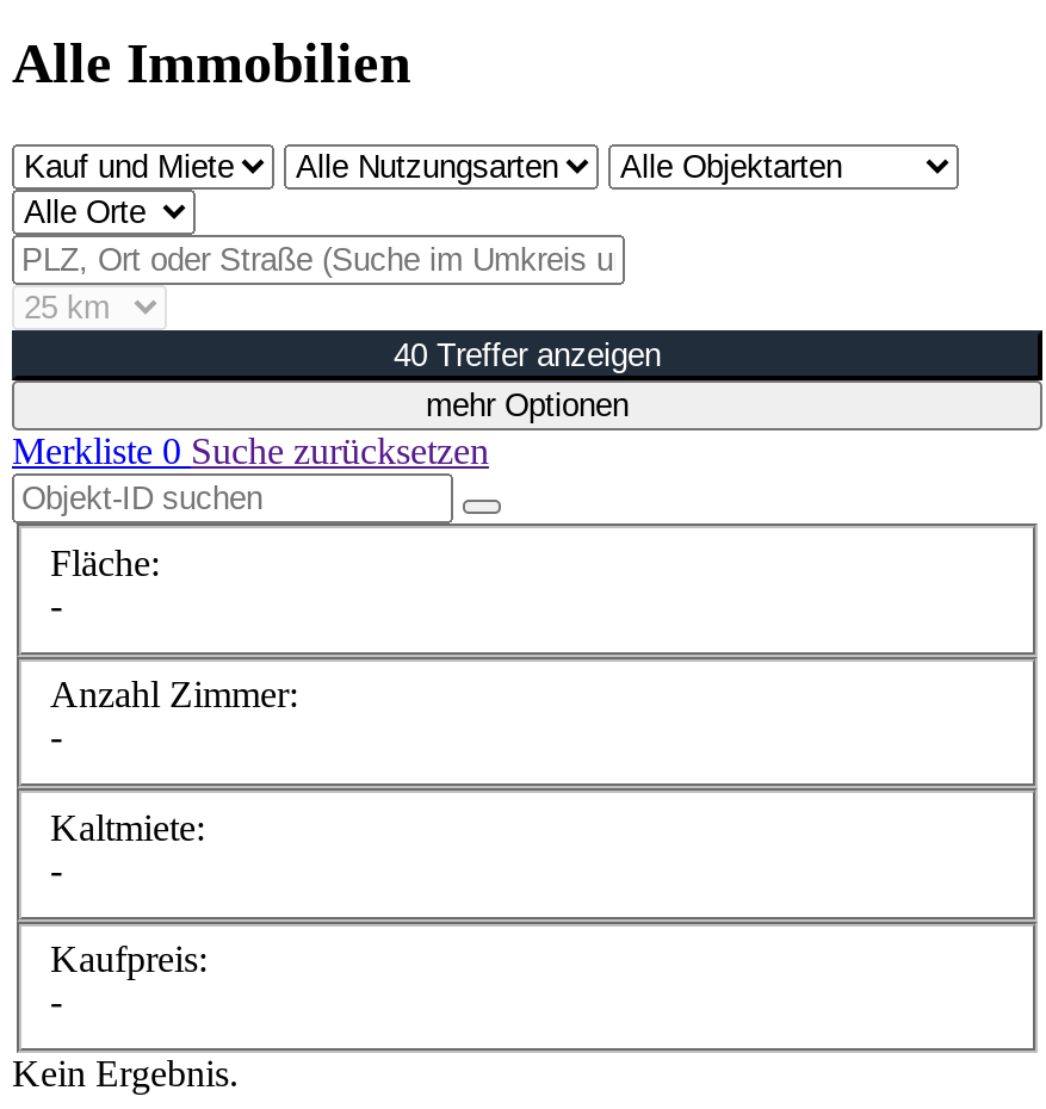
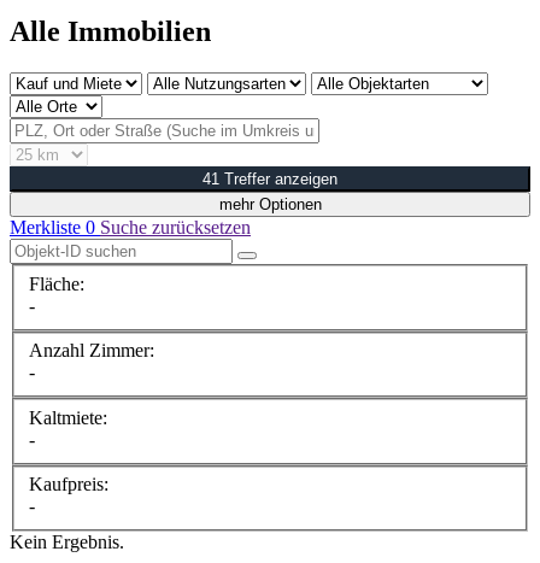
- 40 Treffer anzeigen
+ 41 Treffer anzeigen
